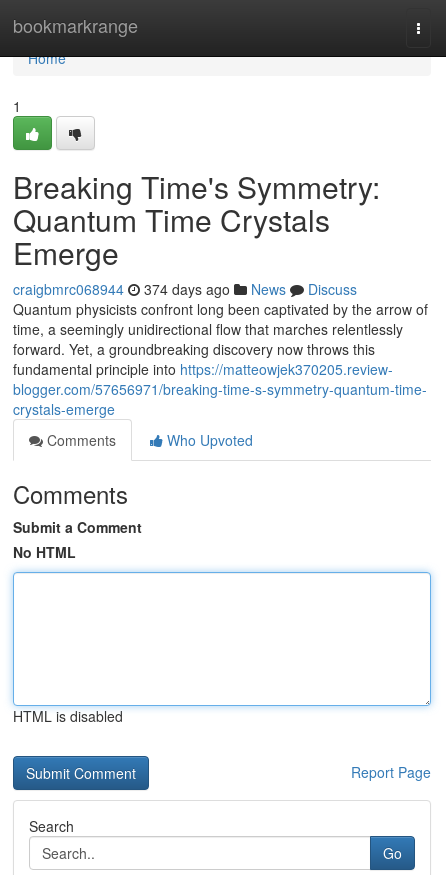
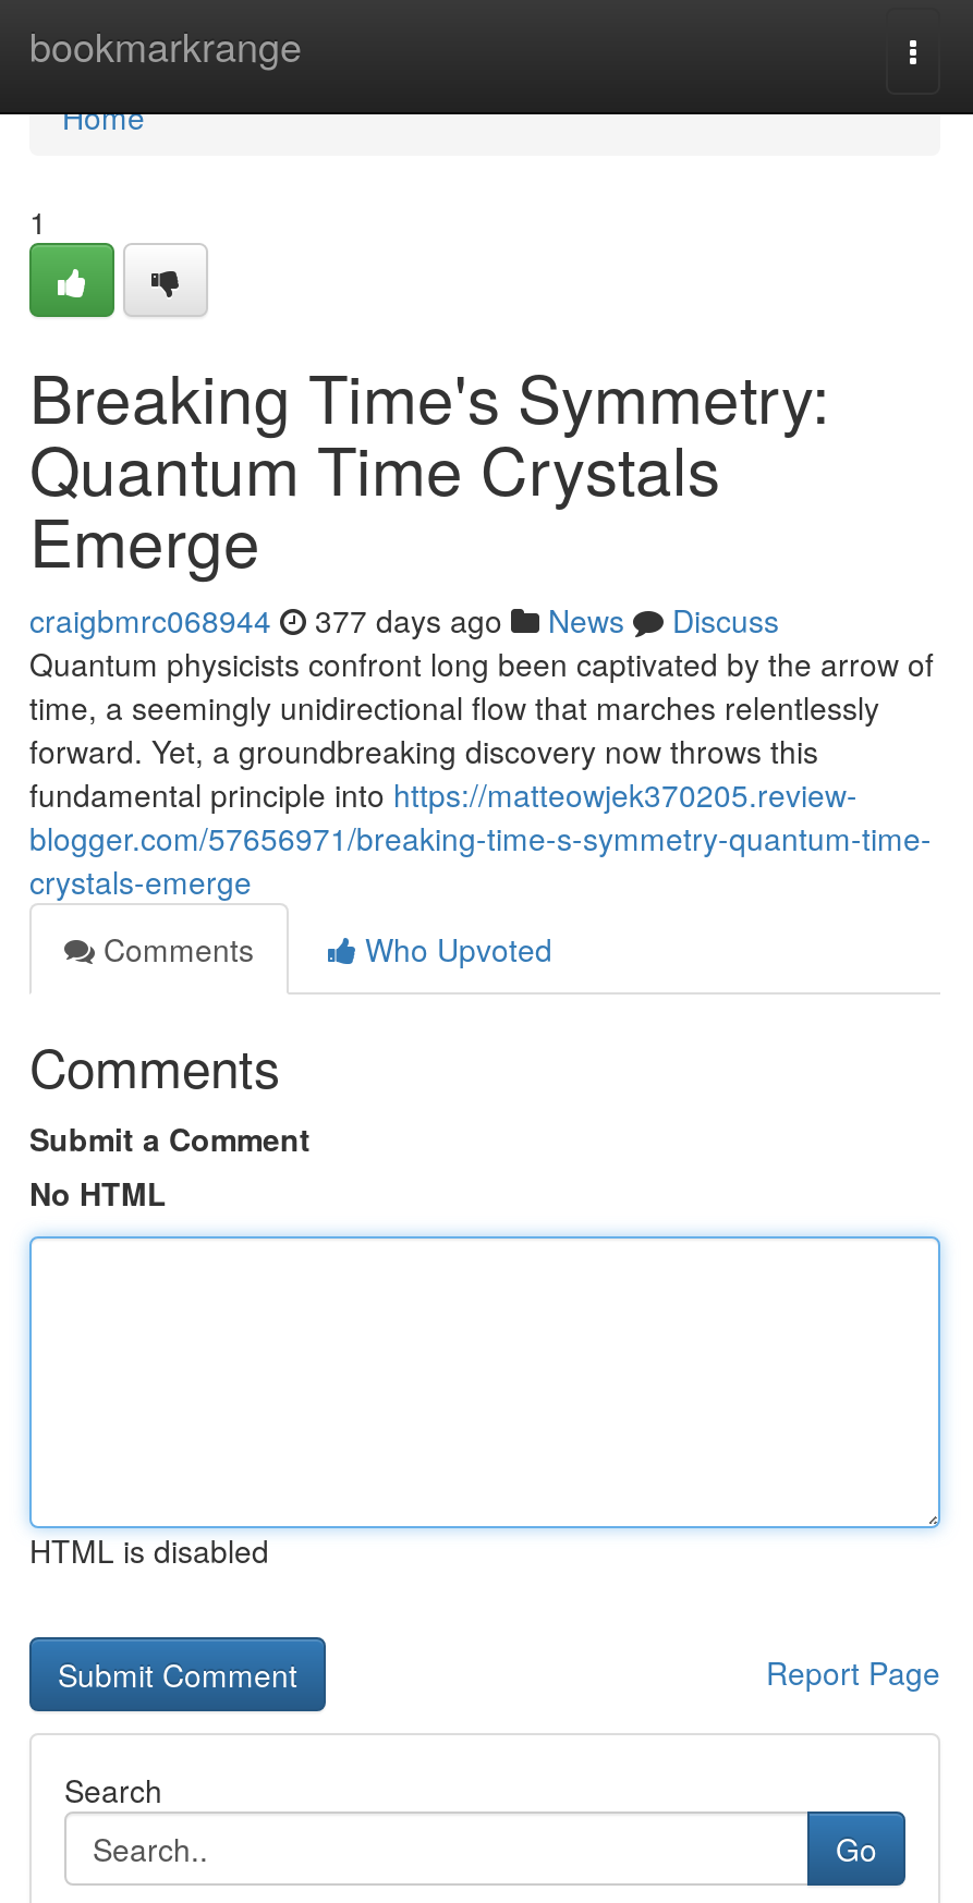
- craigbmrc068944 374 days ago News Discuss
+ craigbmrc068944 377 days ago News Discuss
